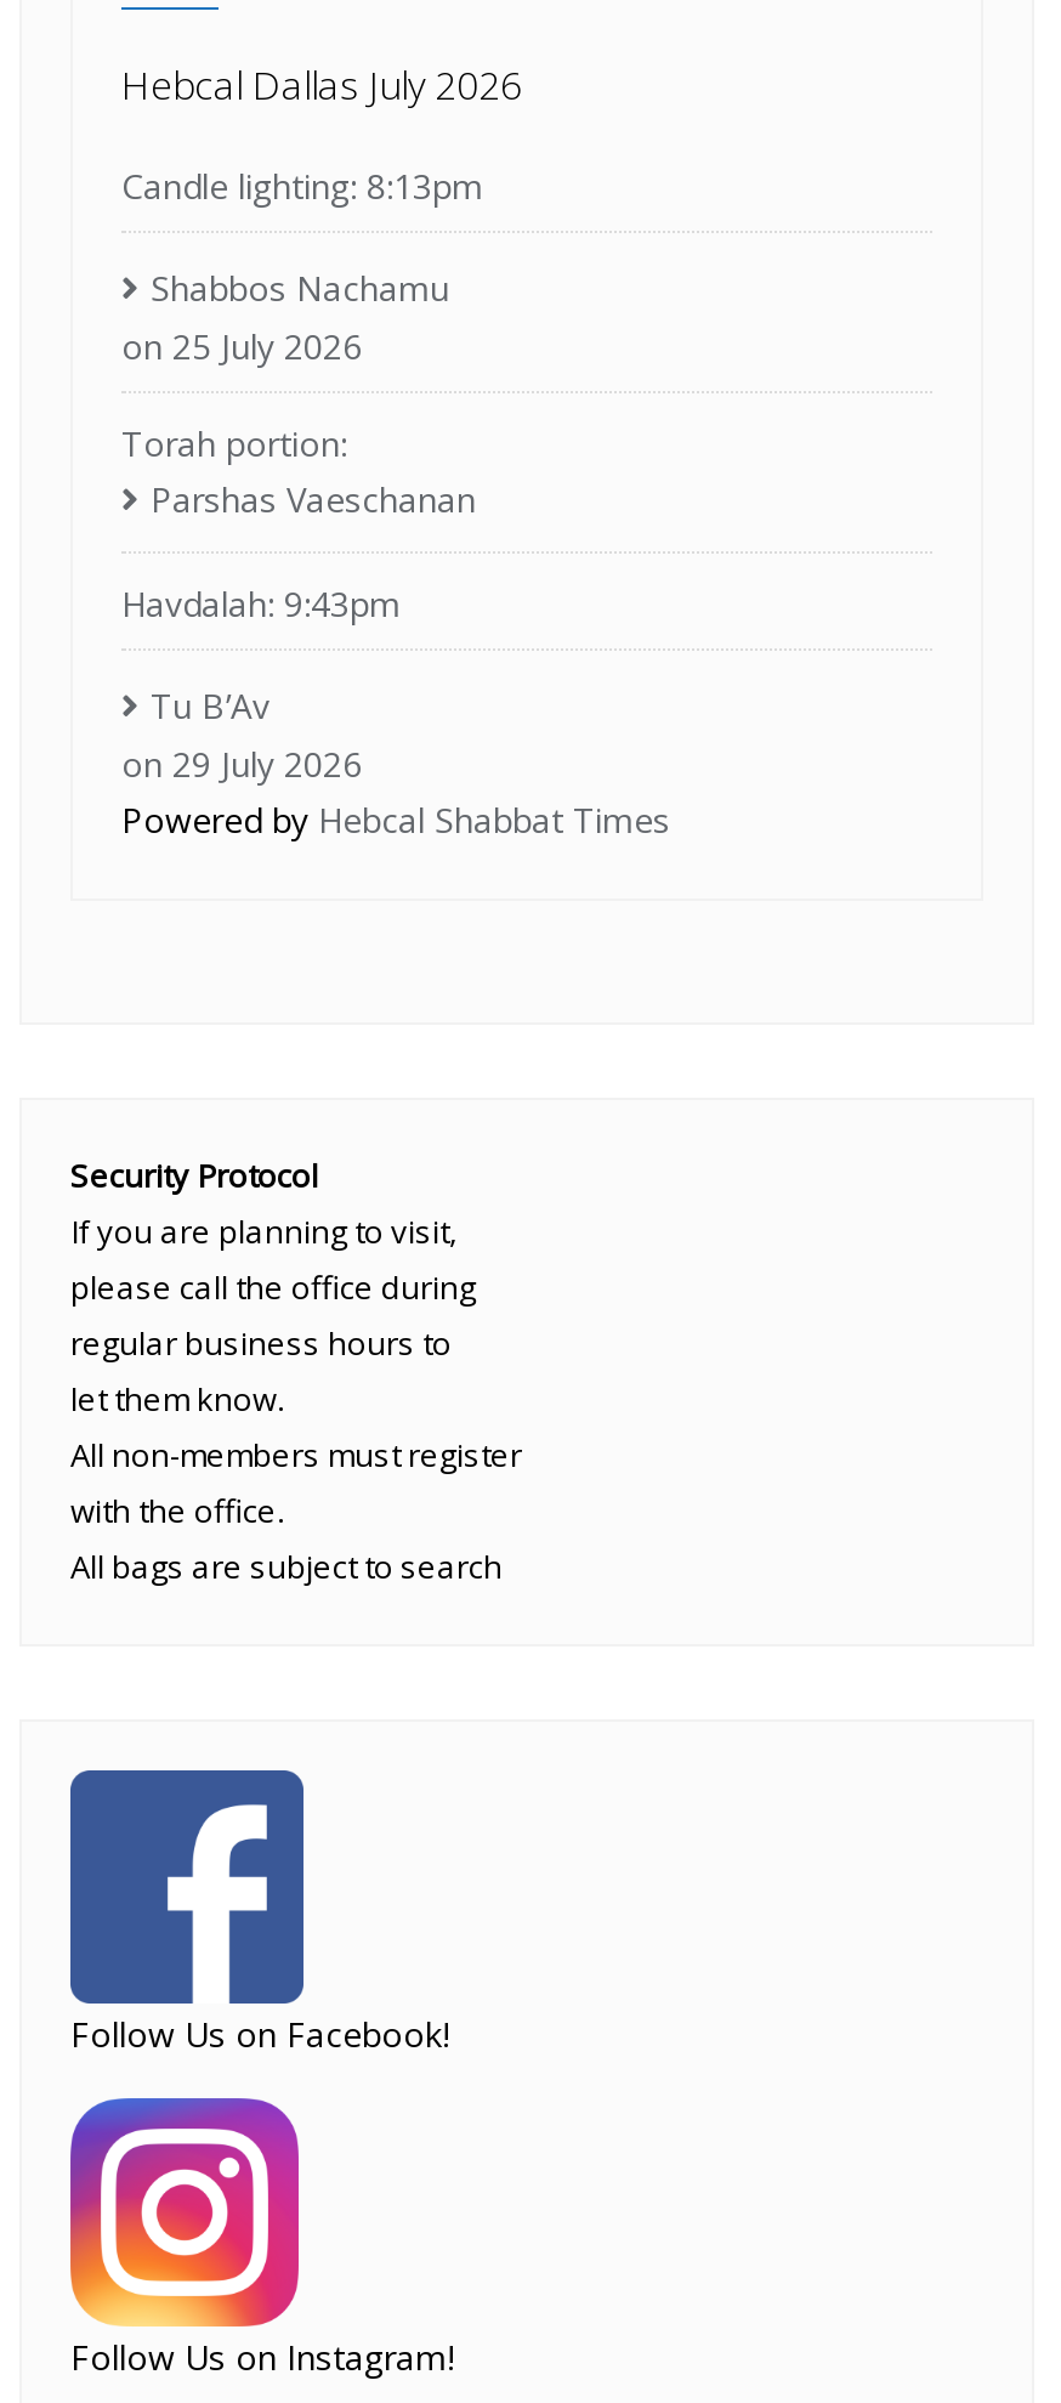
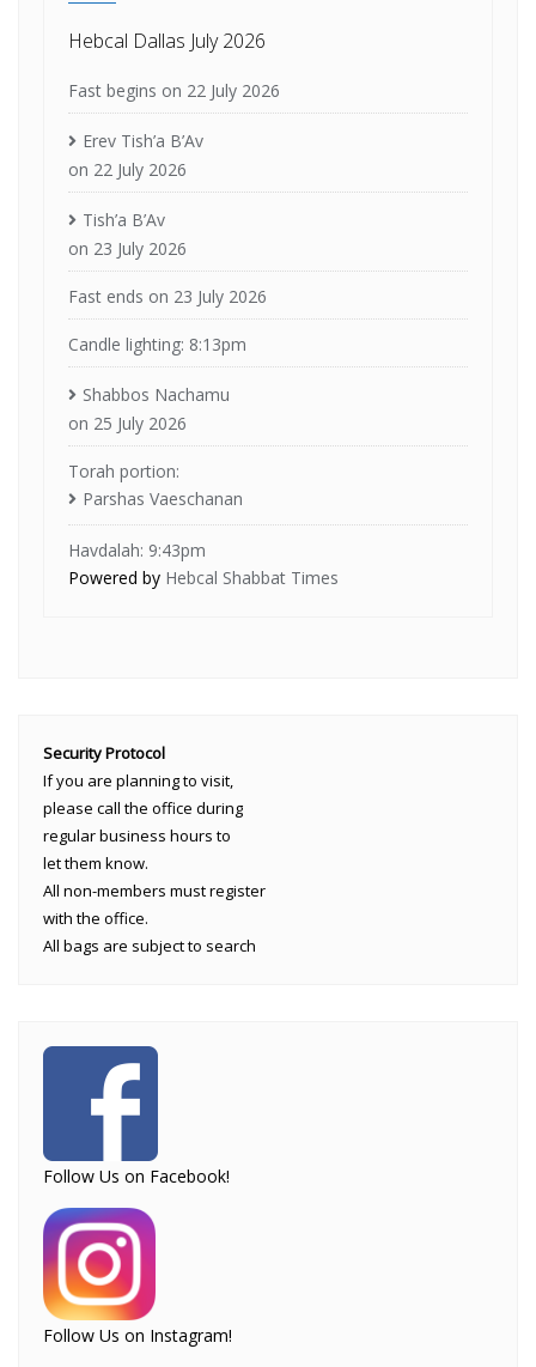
+ Fast begins on 22 July 2026
+ Erev Tish’a B’Av
+ on 22 July 2026
+ Tish’a B’Av
+ on 23 July 2026
+ Fast ends on 23 July 2026

moved down: Candle lighting: 8:13pm | Shabbos Nachamu | on 25 July 2026 | Torah portion: | Parshas Vaeschanan | Havdalah: 9:43pm

- Tu B’Av
- on 29 July 2026
